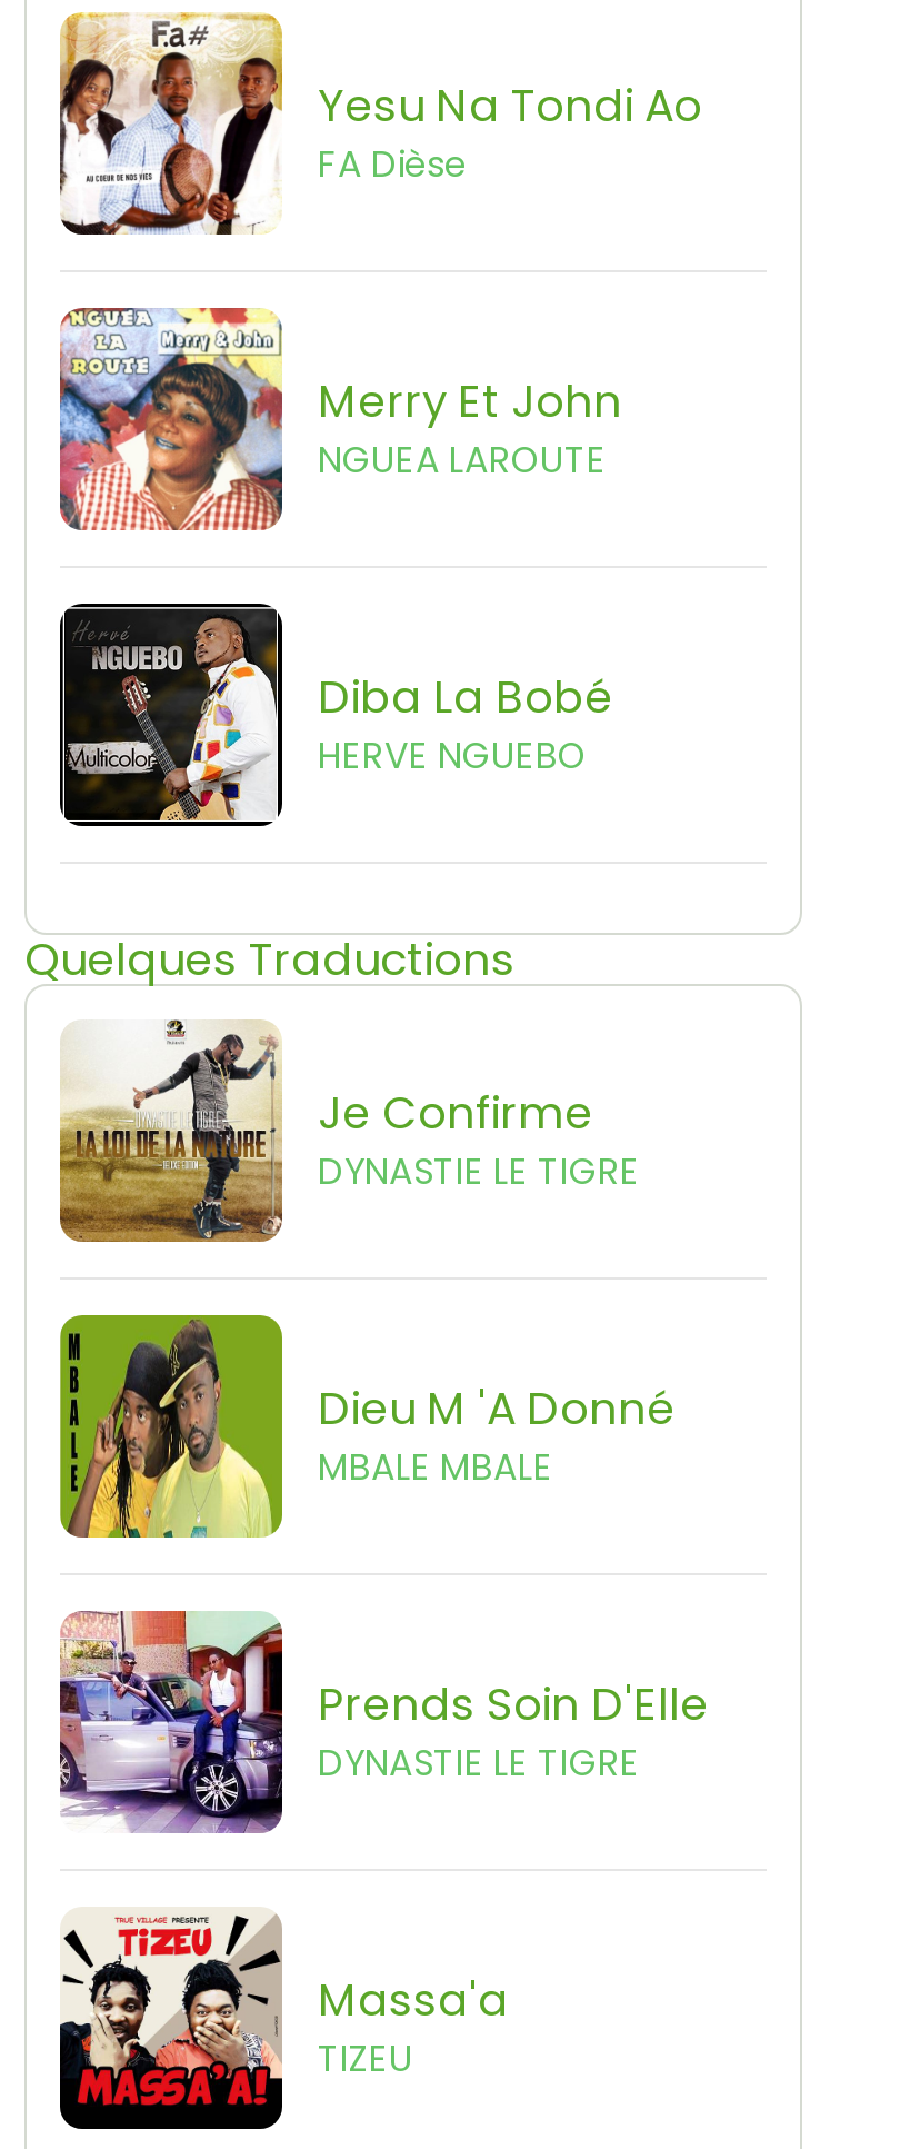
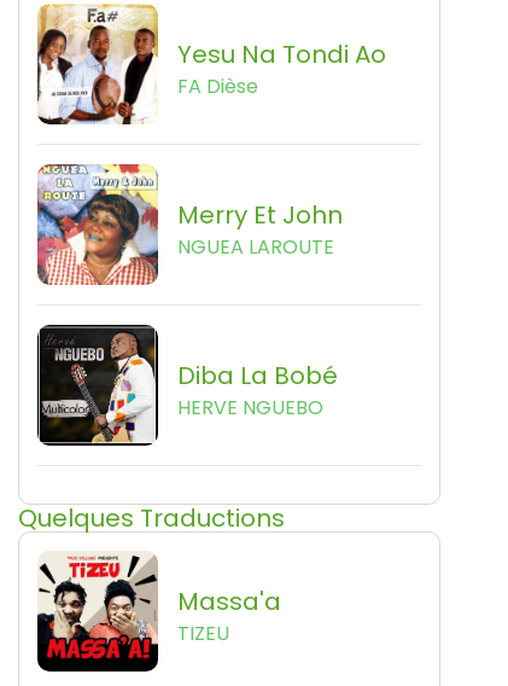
- [image]
- Je Confirme
- DYNASTIE LE TIGRE

- [image]
- Dieu M 'a Donné
- MBALE MBALE

- [image]
- Prends Soin D'Elle
- DYNASTIE LE TIGRE
